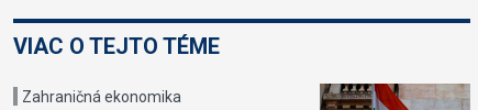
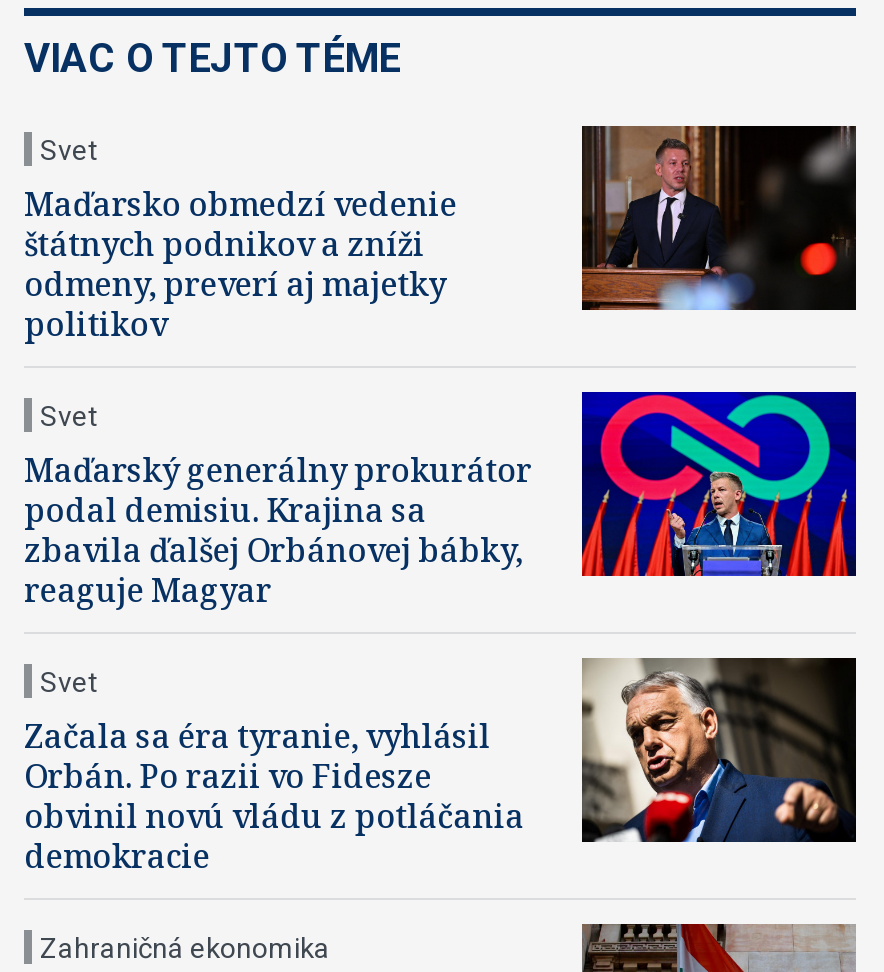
+ Maďarsko obmedzí vedenie
+ štátnych podnikov a zníži
+ odmeny, preverí aj majetky
+ politikov

+ [image]
+ Maďarský generálny prokurátor
+ podal demisiu. Krajina sa
+ zbavila ďalšej Orbánovej bábky,
+ reaguje Magyar

+ [image]
+ Začala sa éra tyranie, vyhlásil
+ Orbán. Po razii vo Fidesze
+ obvinil novú vládu z potláčania
+ demokracie

+ Svet

+ Svet

+ Svet

+ [image]
